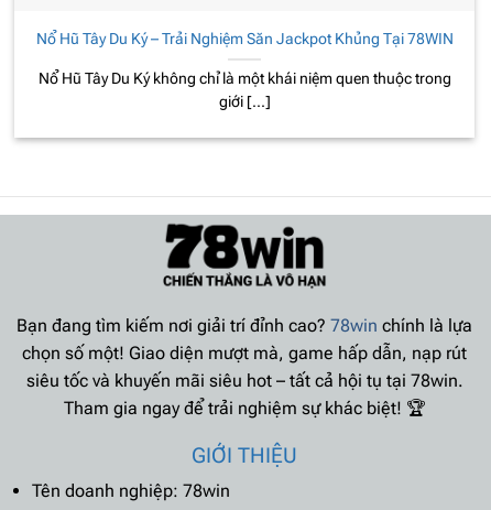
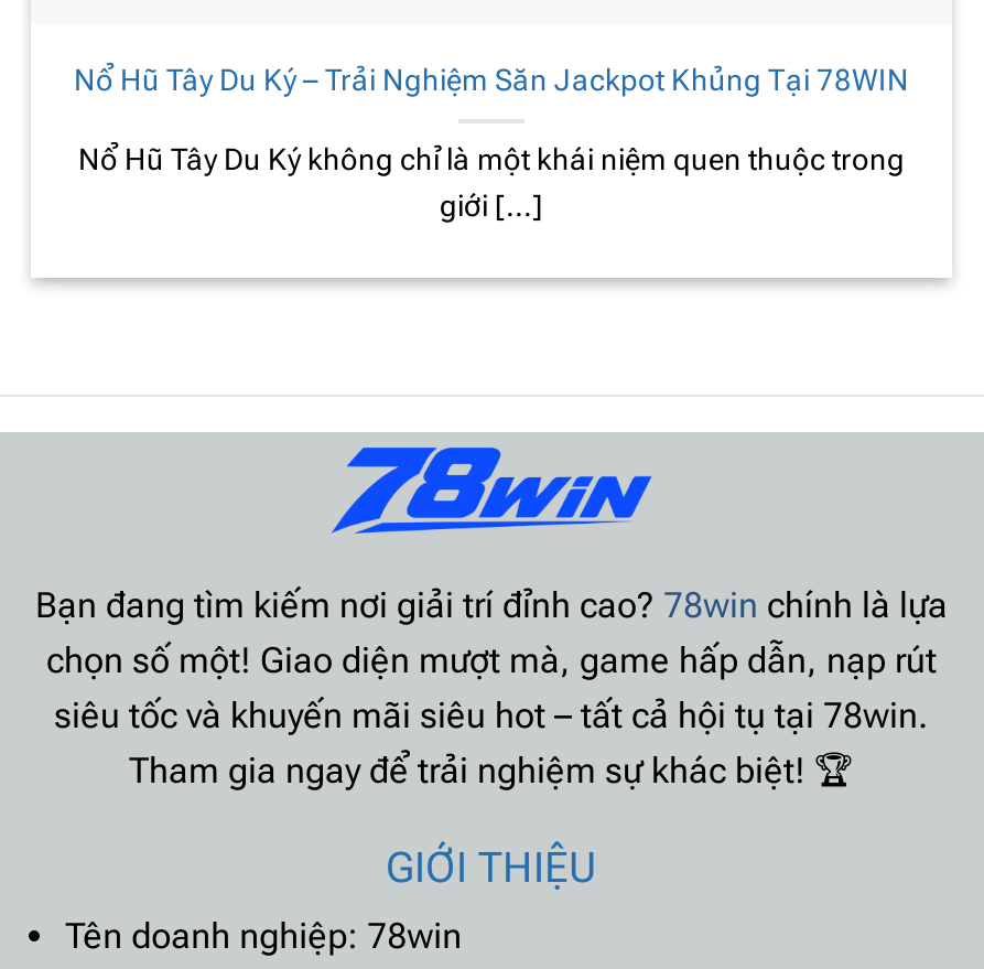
- [image]
+ [image]
